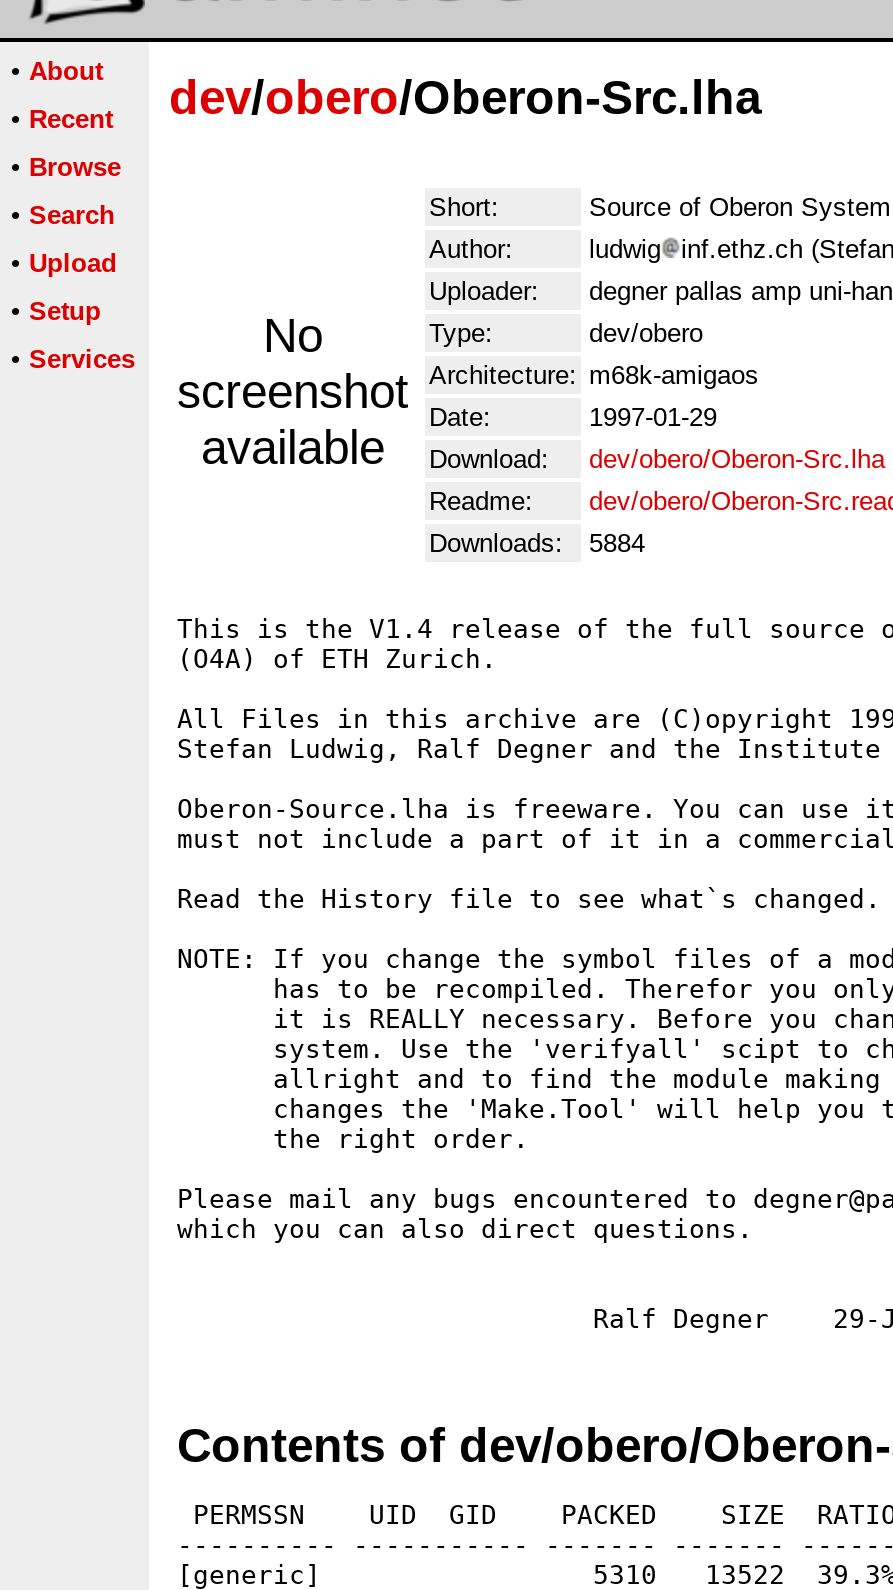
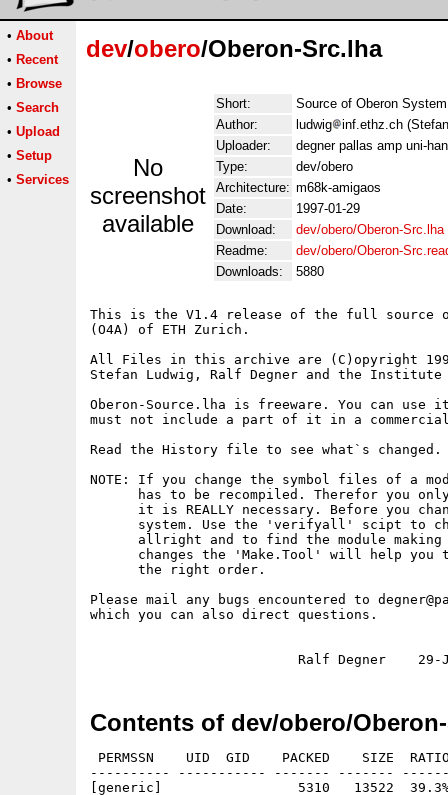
- Downloads: 5884
+ Downloads: 5880
